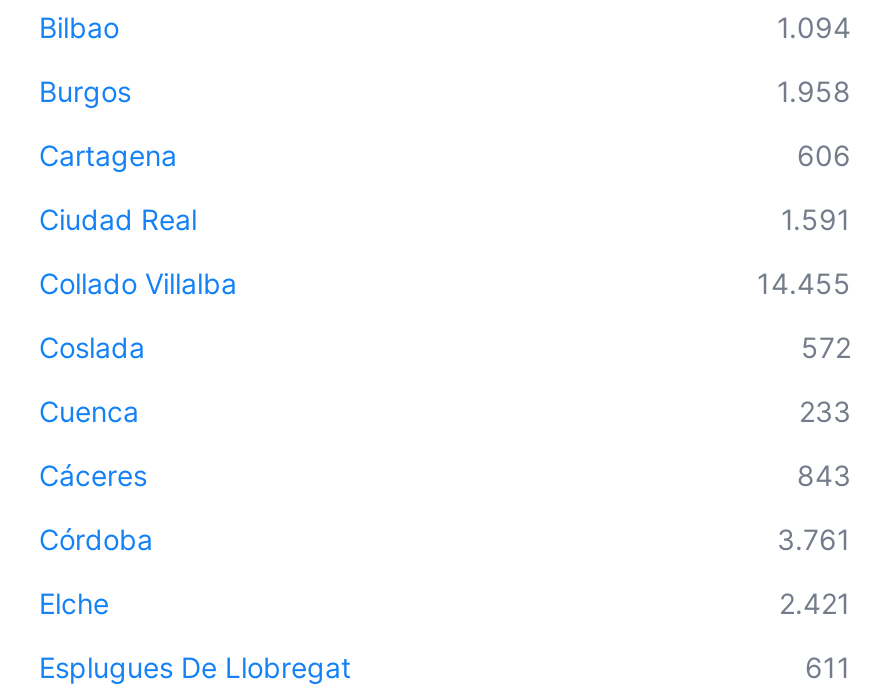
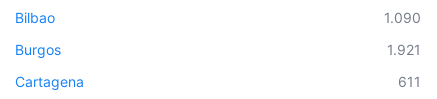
- 1.094
+ 1.090

- 1.958
+ 1.921

- 606
- Ciudad Real
- 1.591
- Collado Villalba
- 14.455
- Coslada
- 572
- Cuenca
- 233
- Cáceres
- 843
- Córdoba
- 3.761
- Elche
- 2.421
- Esplugues De Llobregat
